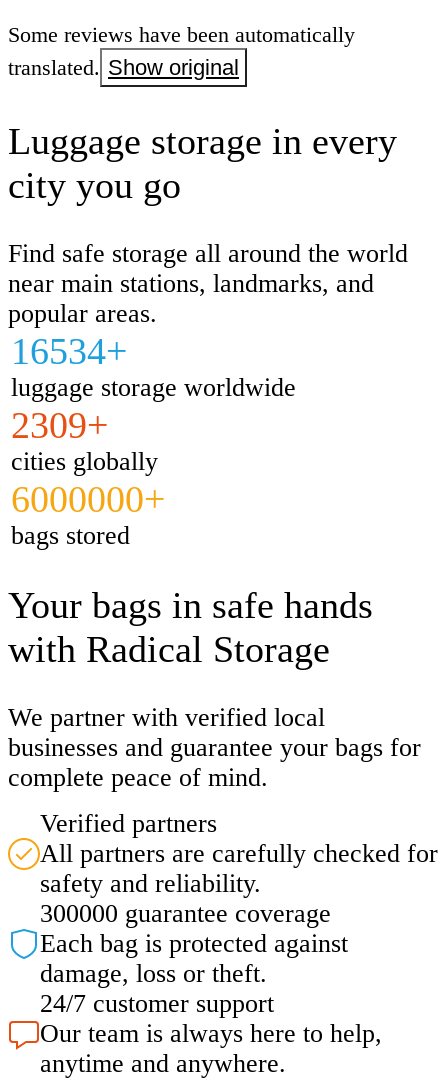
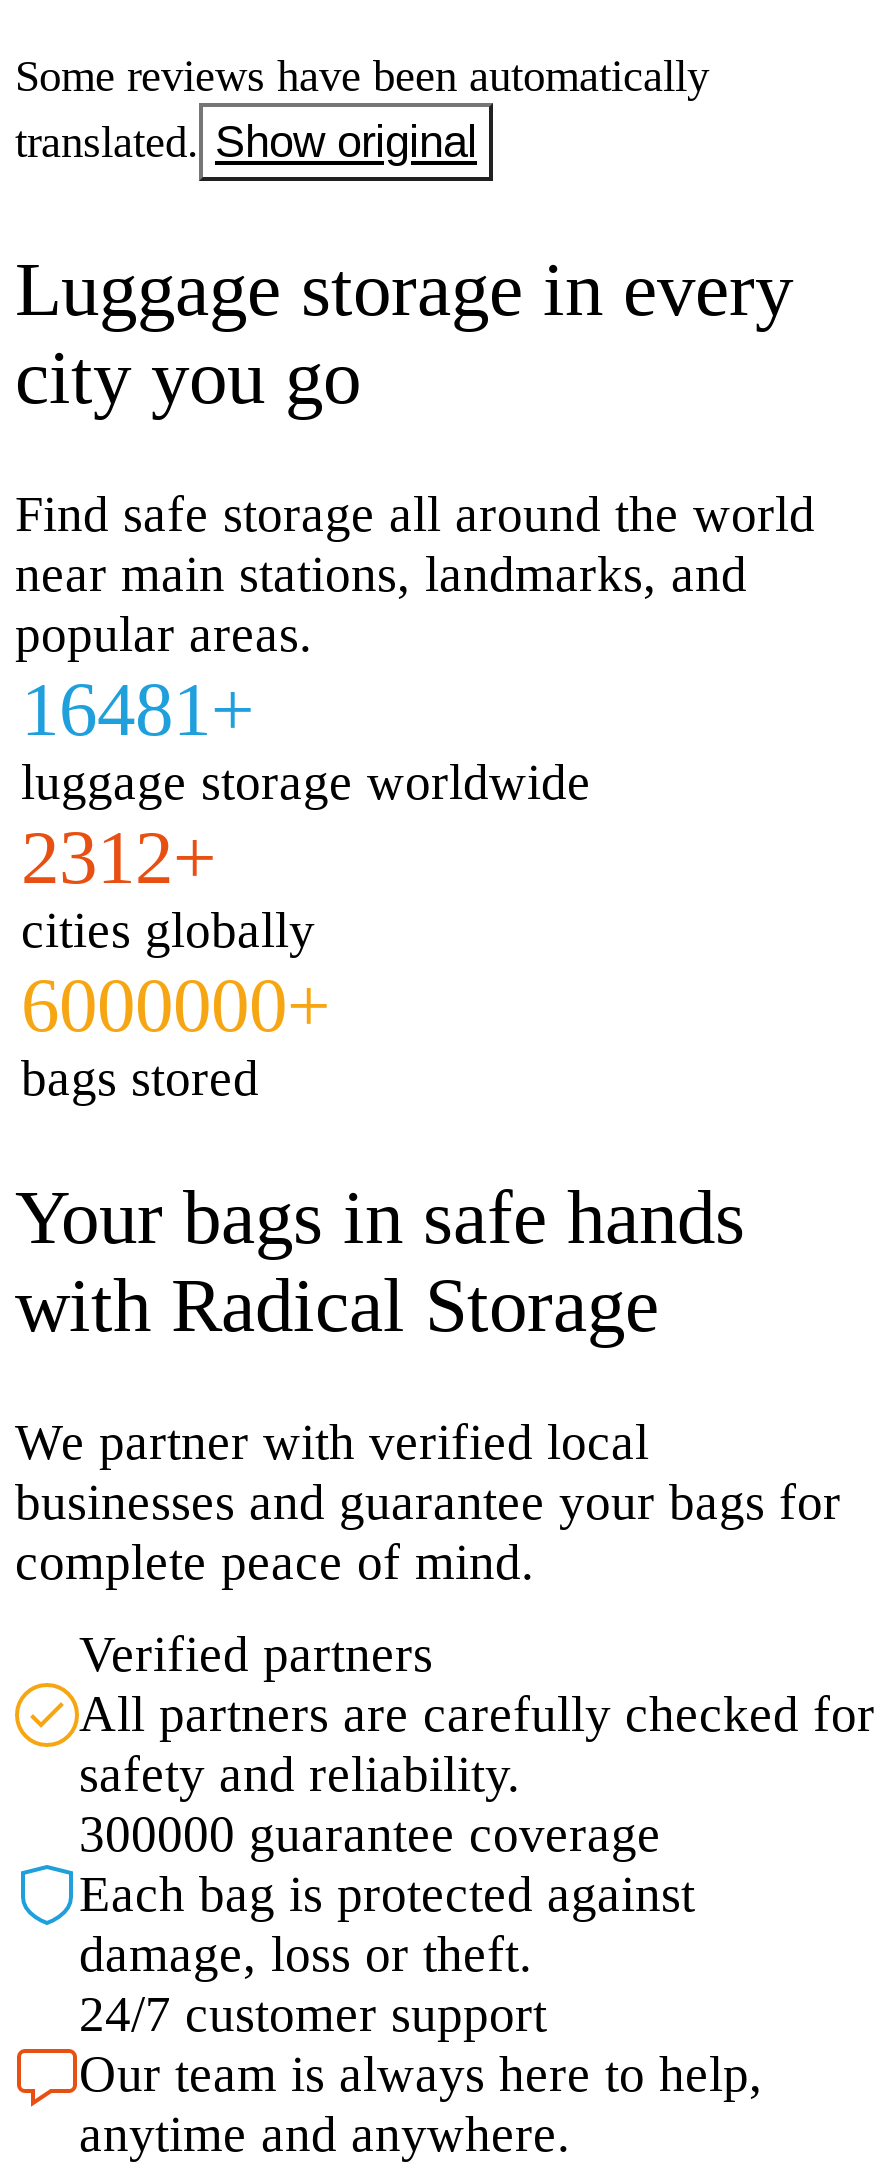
- 16534+
+ 16481+

- 2309+
+ 2312+
